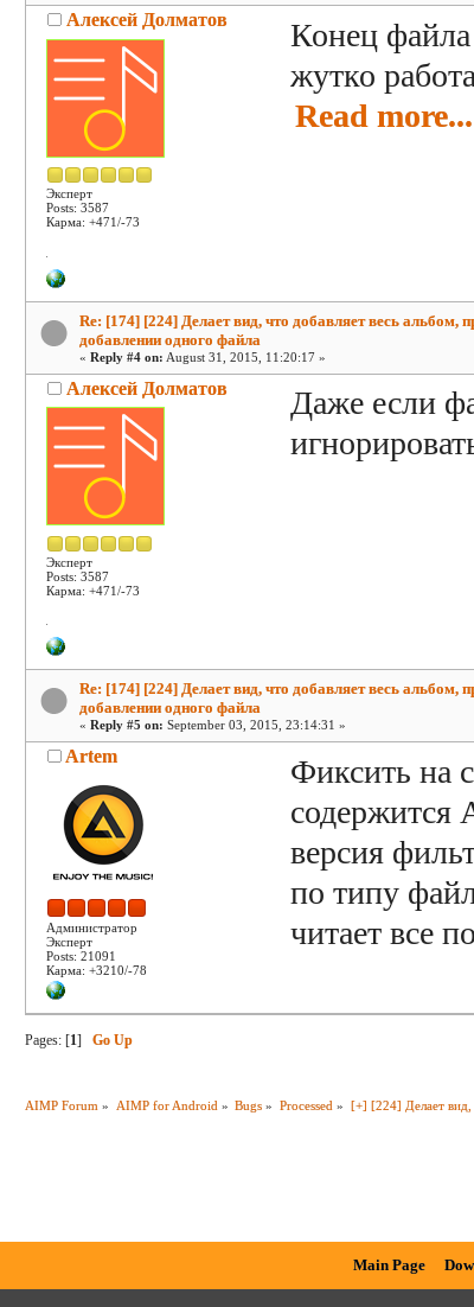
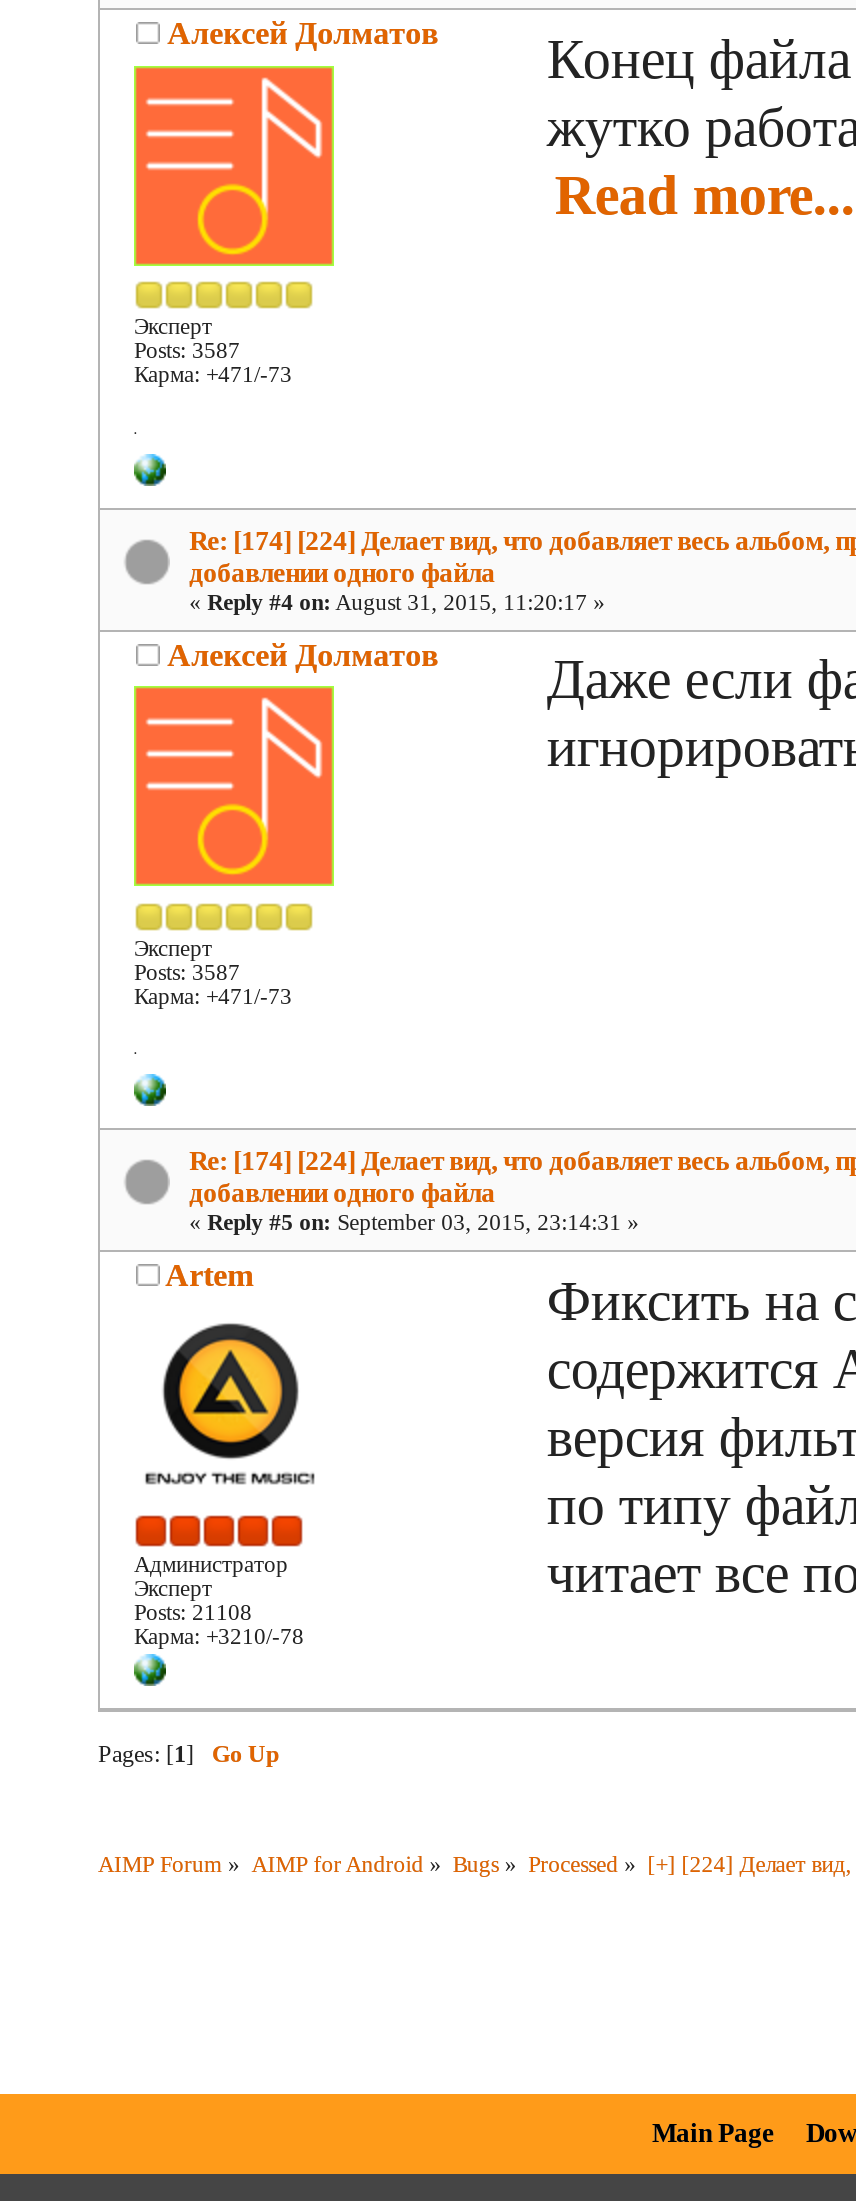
- Posts: 21091
+ Posts: 21108
